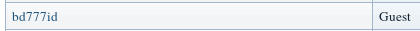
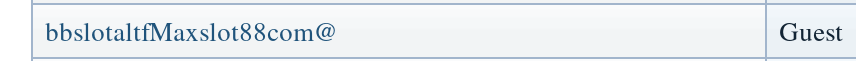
- bd777id
+ bbslotaltfMaxslot88com@
